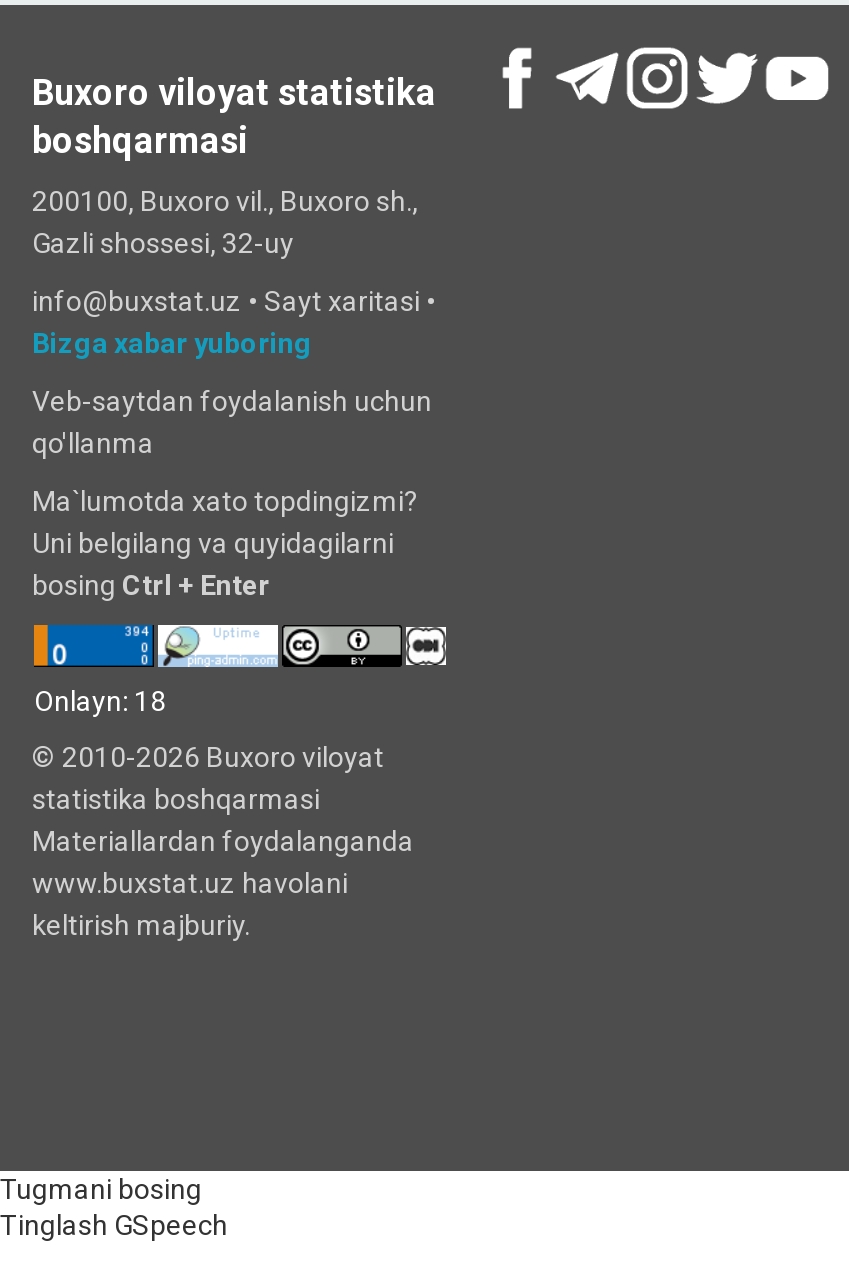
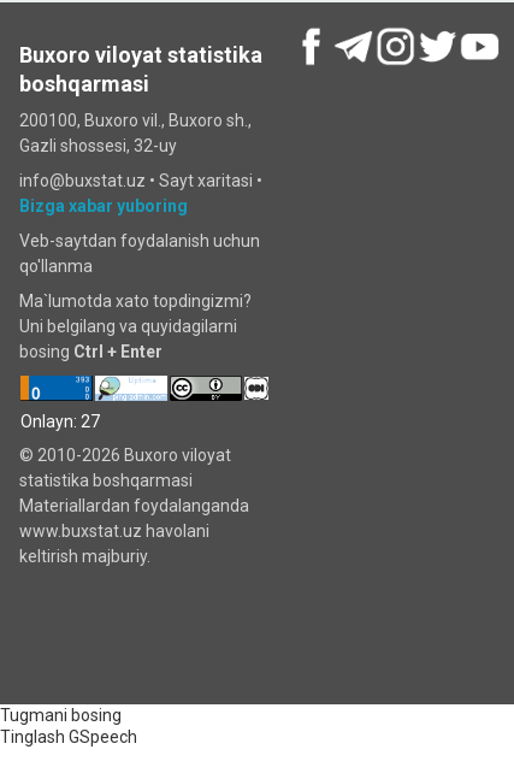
- Onlayn: 18
+ Onlayn: 27
